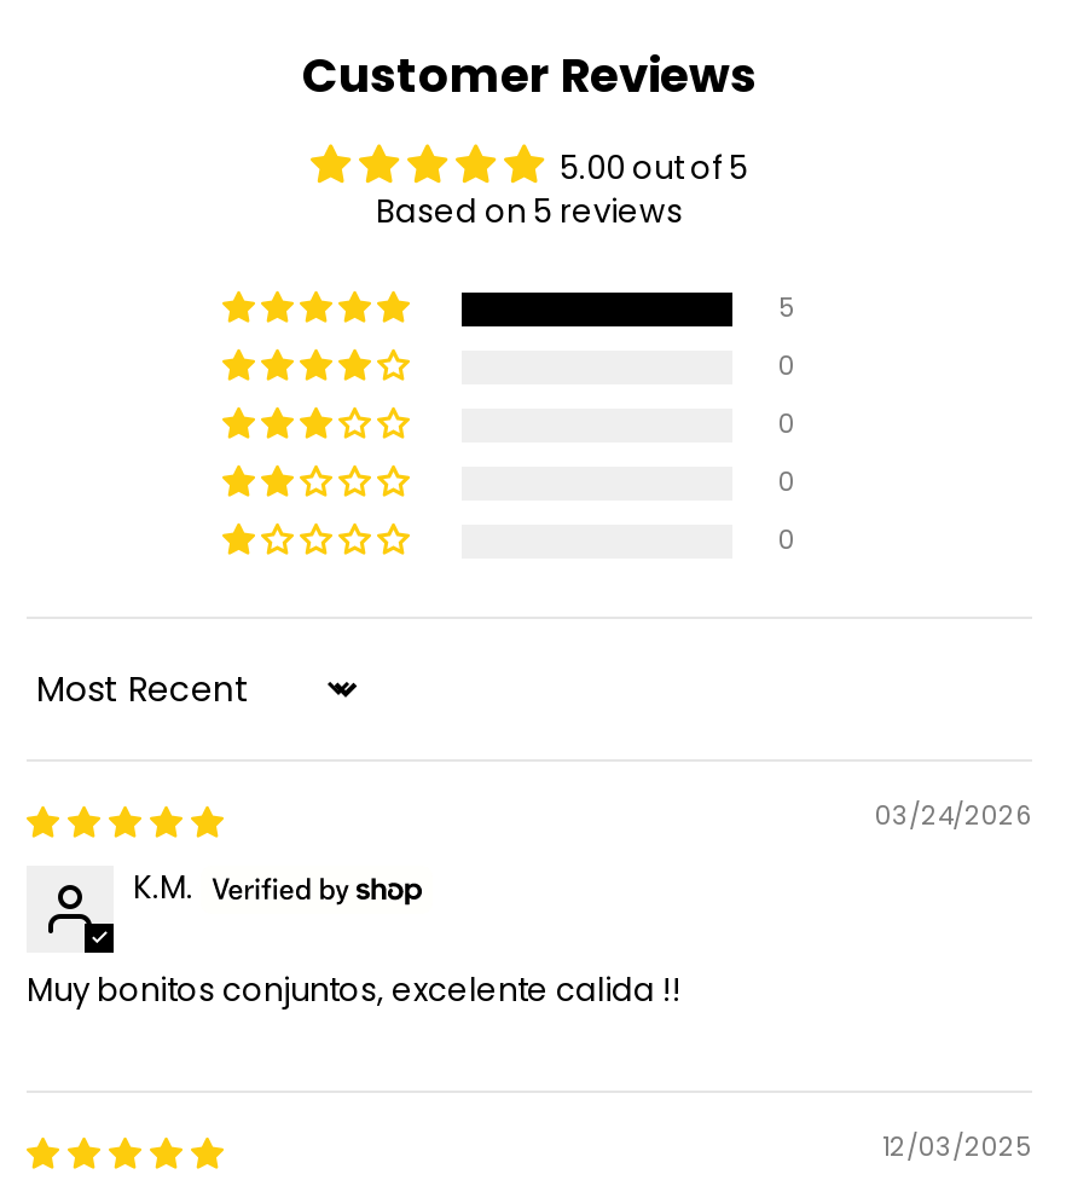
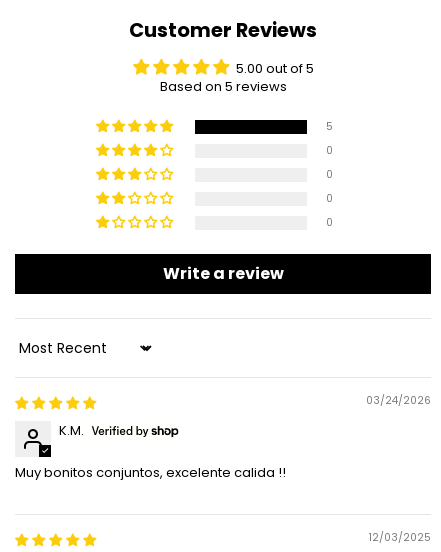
+ Write a review
